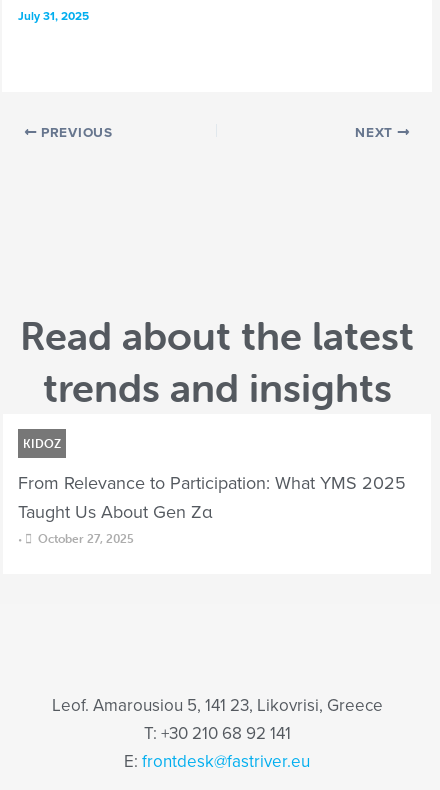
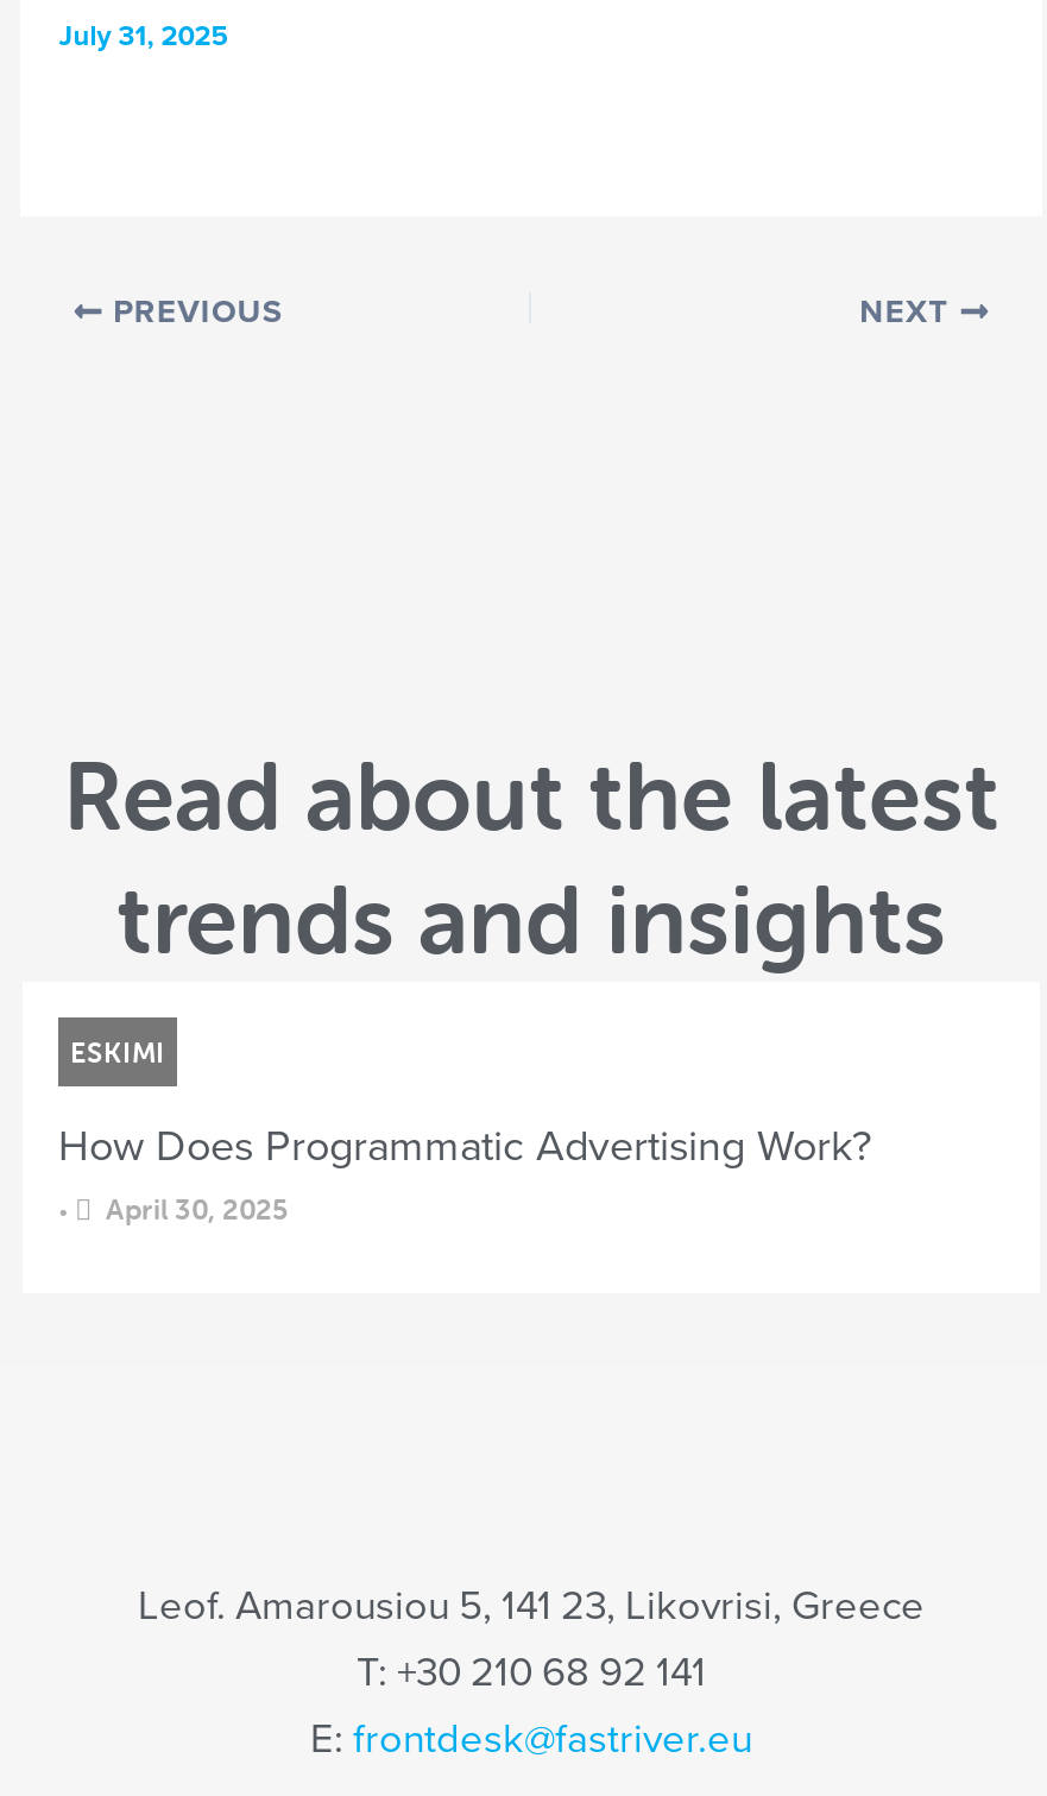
- KIDOZ
+ ESKIMI

- From Relevance to Participation: What YMS 2025
- Taught Us About Gen Zα
+ How Does Programmatic Advertising Work?

- October 27, 2025
+ April 30, 2025
